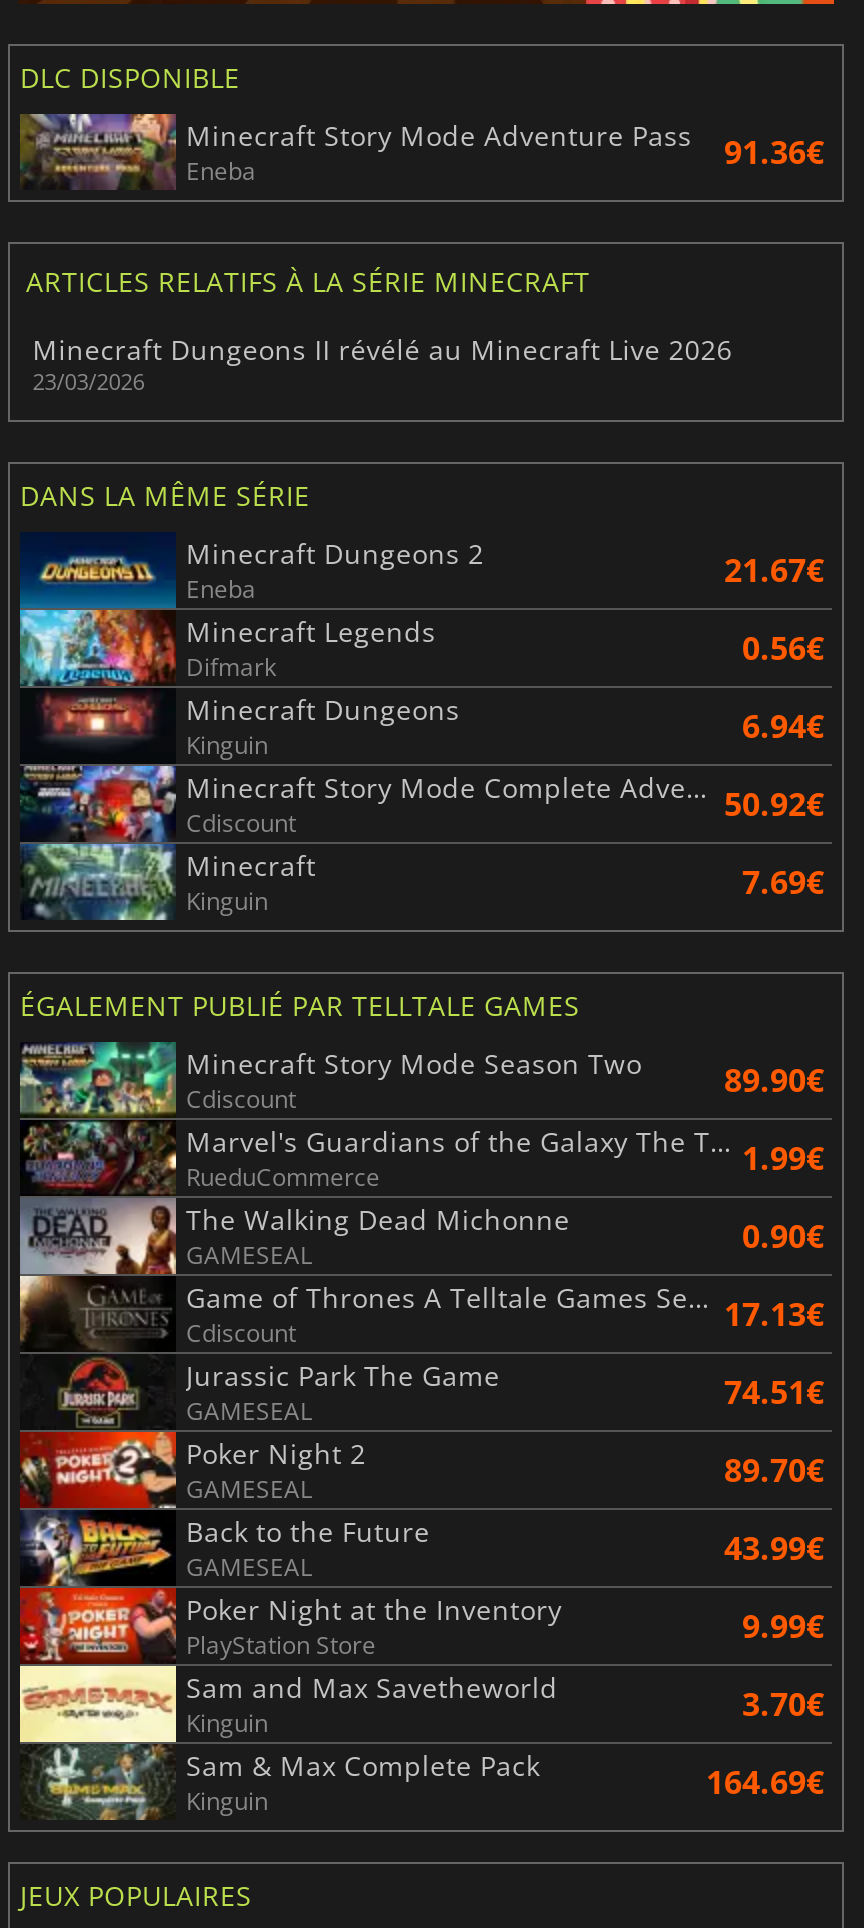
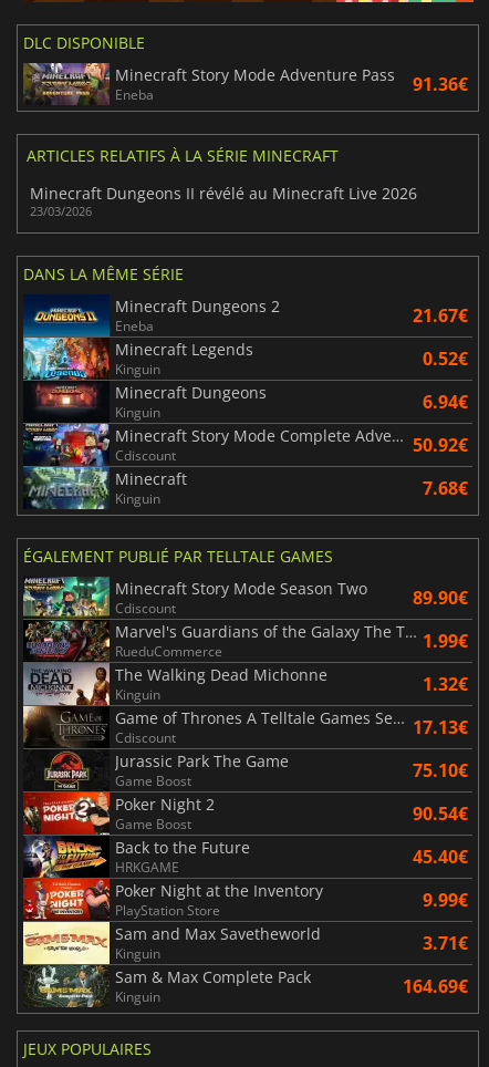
- Difmark
- 0.56€
+ Kinguin
+ 0.52€

- 7.69€
+ 7.68€

- GAMESEAL
- 0.90€
+ Kinguin
+ 1.32€

- GAMESEAL
- 74.51€
+ Game Boost
+ 75.10€

- GAMESEAL
- 89.70€
+ Game Boost
+ 90.54€

- GAMESEAL
- 43.99€
+ HRKGAME
+ 45.40€

- 3.70€
+ 3.71€
